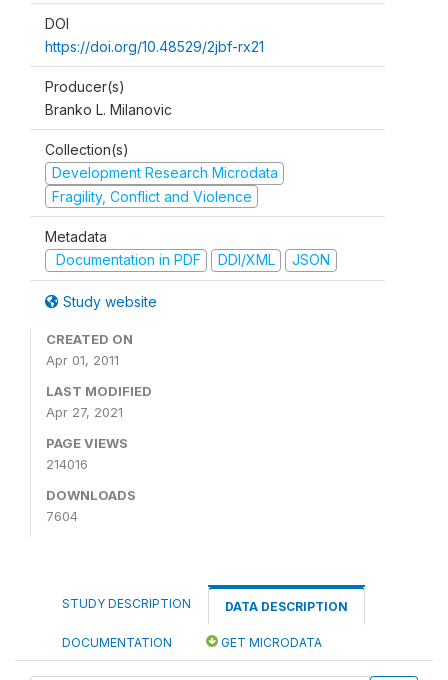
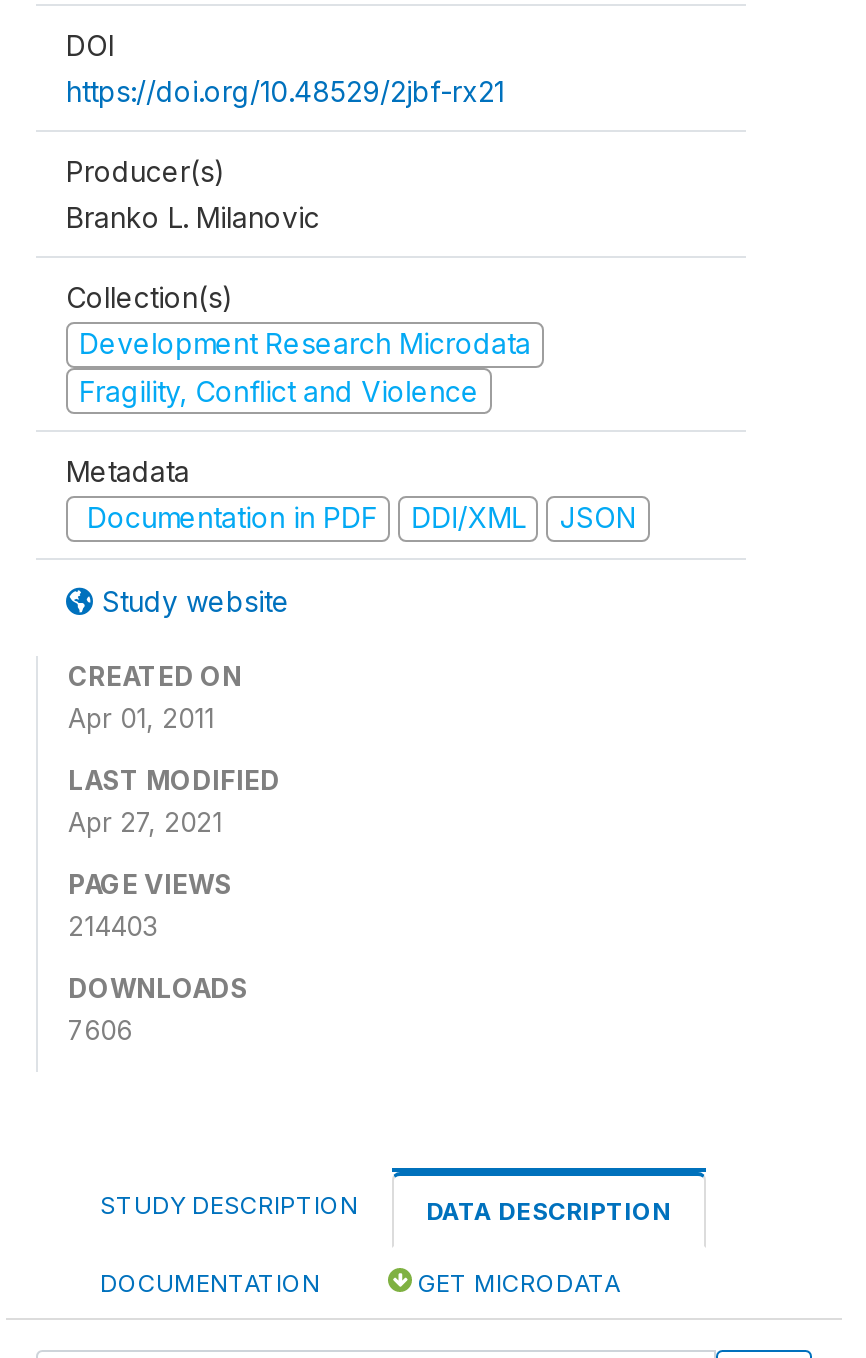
- 214016
+ 214403

- 7604
+ 7606
